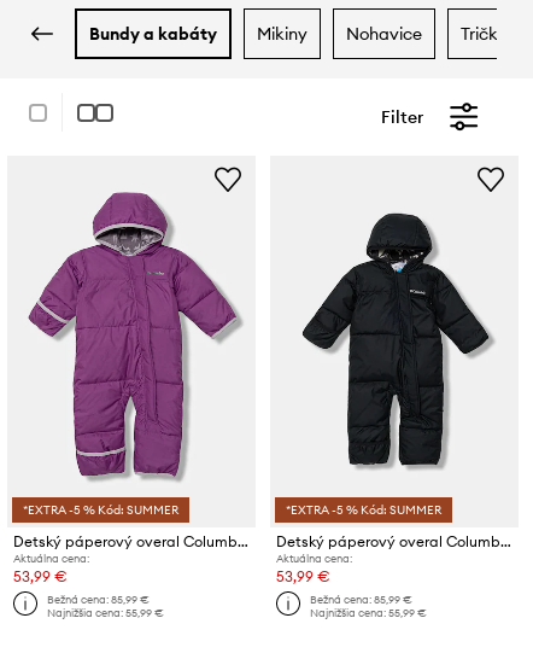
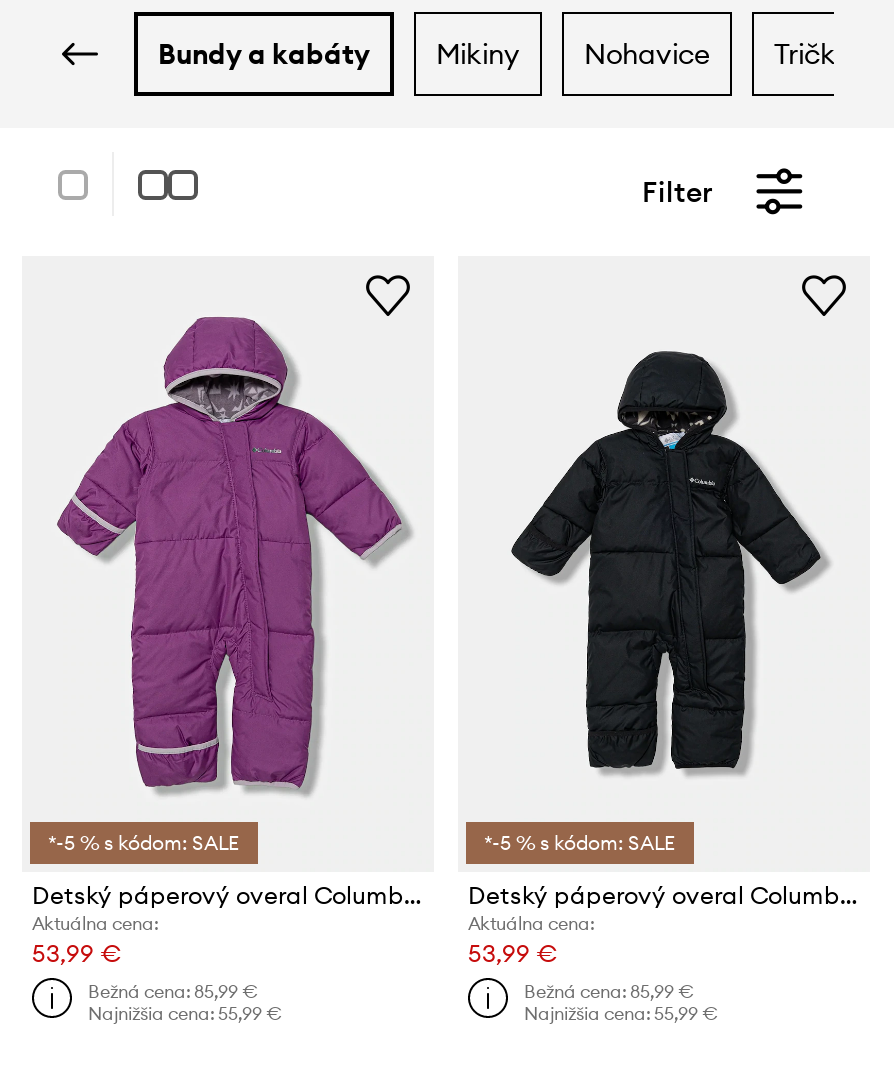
- *EXTRA -5 % Kód: SUMMER
+ *-5 % s kódom: SALE

- *EXTRA -5 % Kód: SUMMER
+ *-5 % s kódom: SALE
